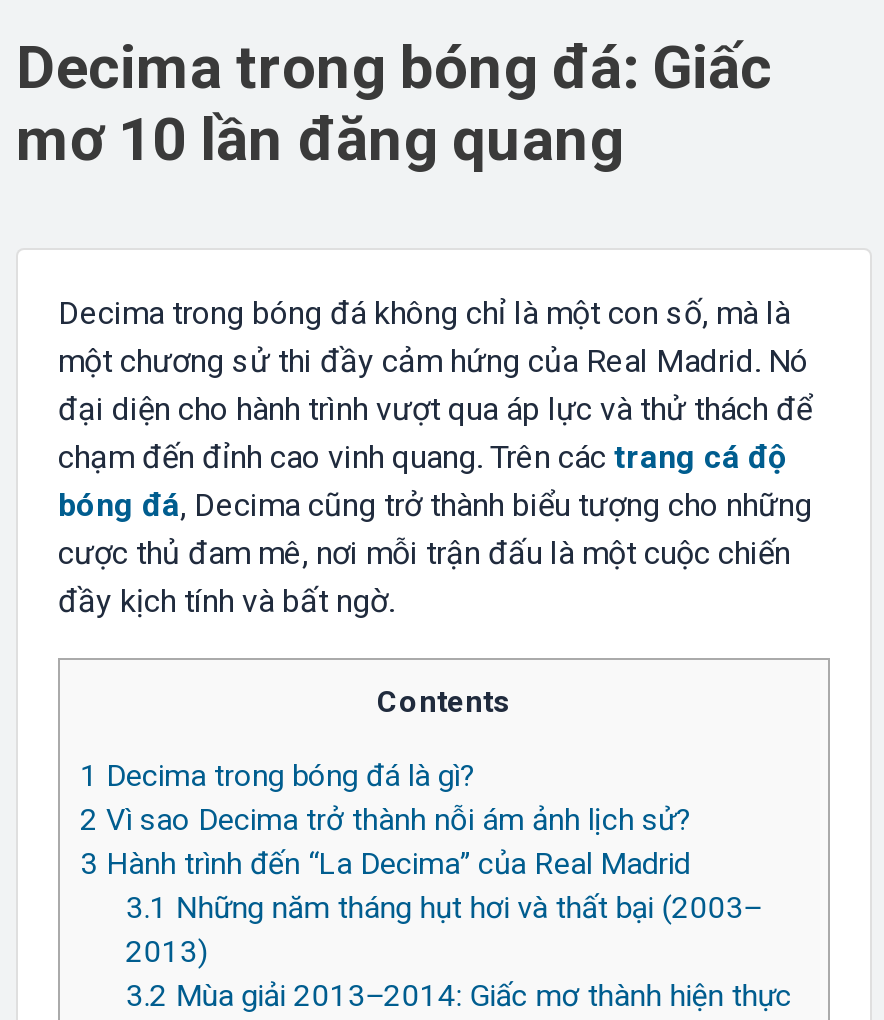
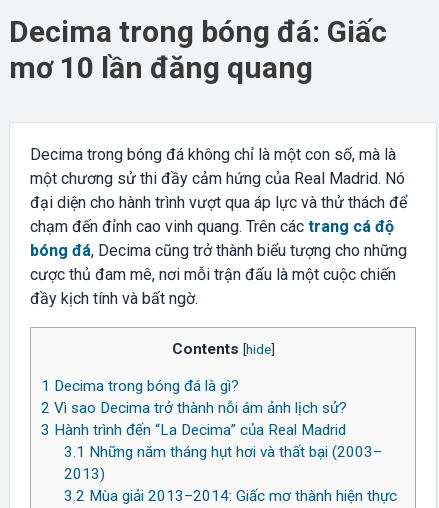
- Contents
+ Contents [hide]
